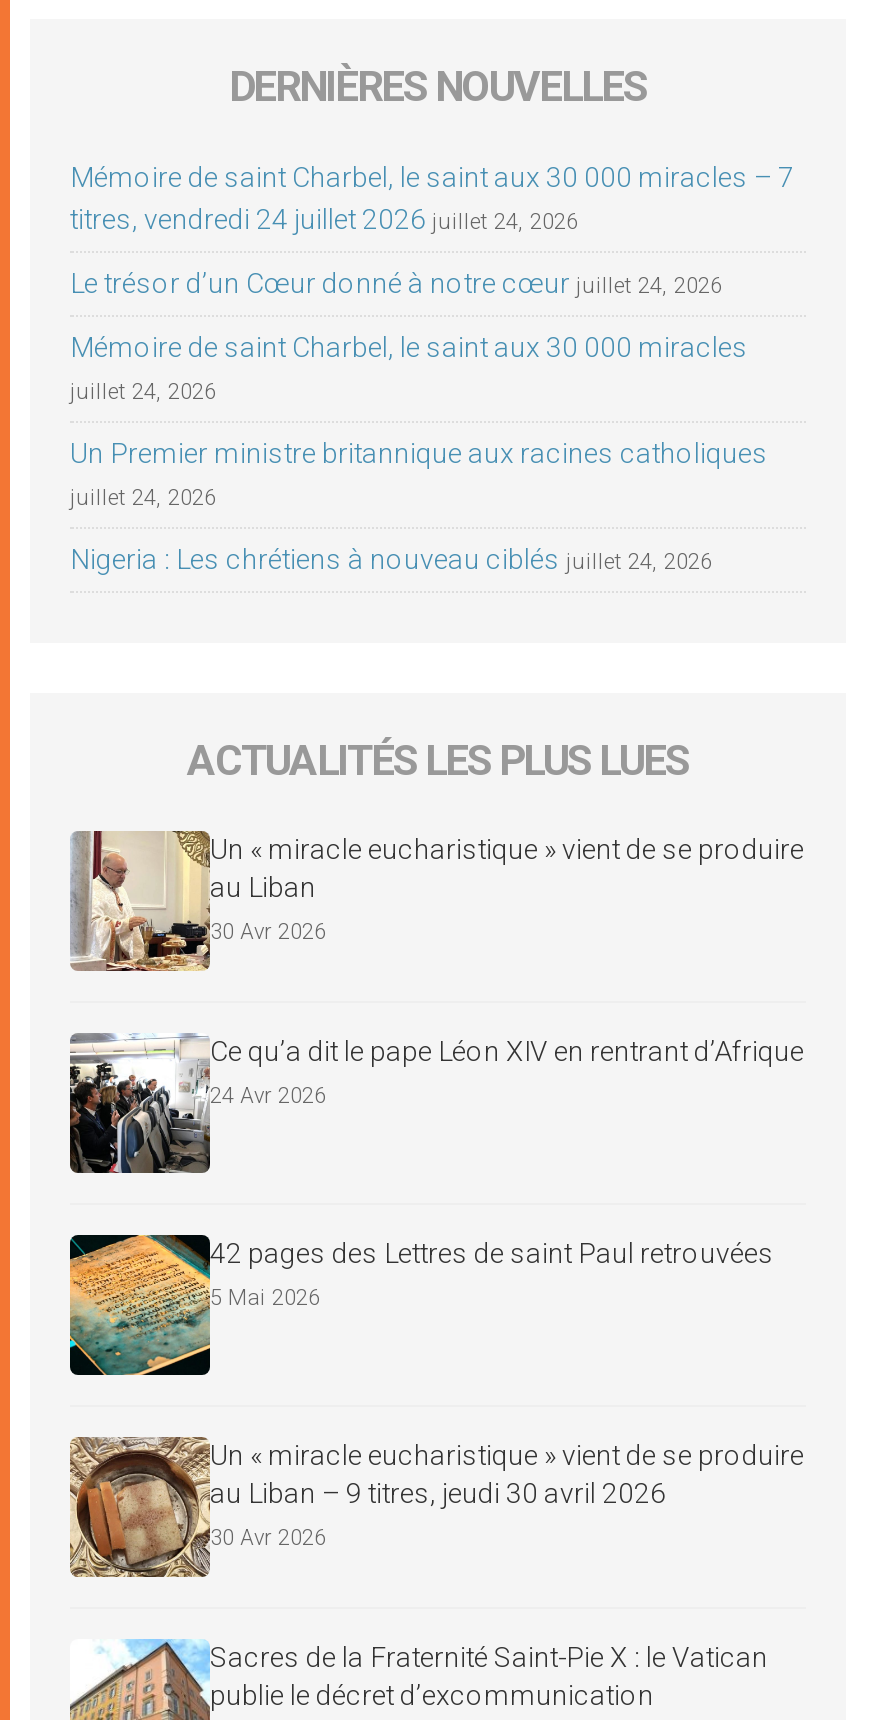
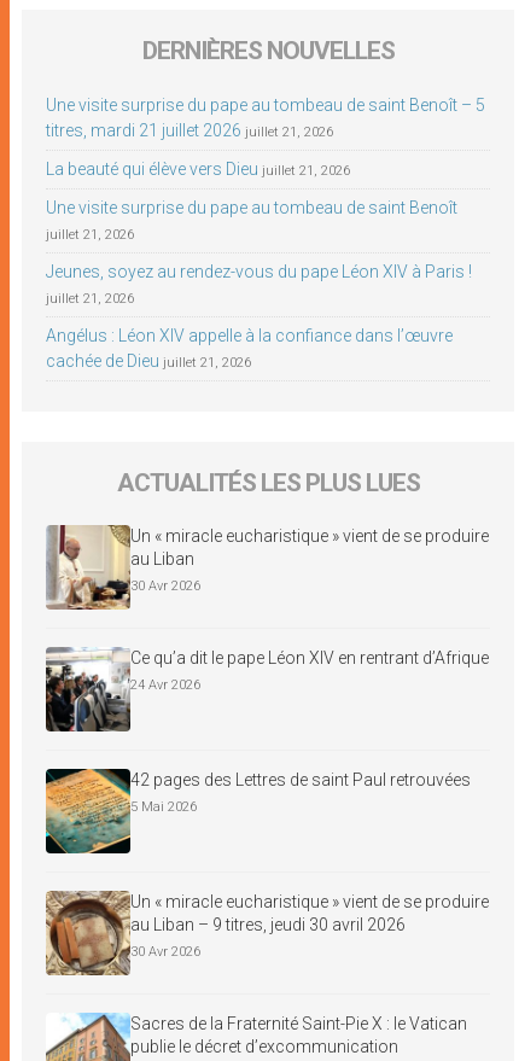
- Mémoire de saint Charbel, le saint aux 30 000 miracles – 7
- titres, vendredi 24 juillet 2026 juillet 24, 2026
+ Une visite surprise du pape au tombeau de saint Benoît – 5
+ titres, mardi 21 juillet 2026 juillet 21, 2026

- Le trésor d’un Cœur donné à notre cœur juillet 24, 2026
+ La beauté qui élève vers Dieu juillet 21, 2026

- Mémoire de saint Charbel, le saint aux 30 000 miracles
+ Une visite surprise du pape au tombeau de saint Benoît

- juillet 24, 2026
+ juillet 21, 2026

- Un Premier ministre britannique aux racines catholiques
+ Jeunes, soyez au rendez-vous du pape Léon XIV à Paris !

- juillet 24, 2026
+ juillet 21, 2026

- Nigeria : Les chrétiens à nouveau ciblés juillet 24, 2026
+ Angélus : Léon XIV appelle à la confiance dans l’œuvre
+ cachée de Dieu juillet 21, 2026
